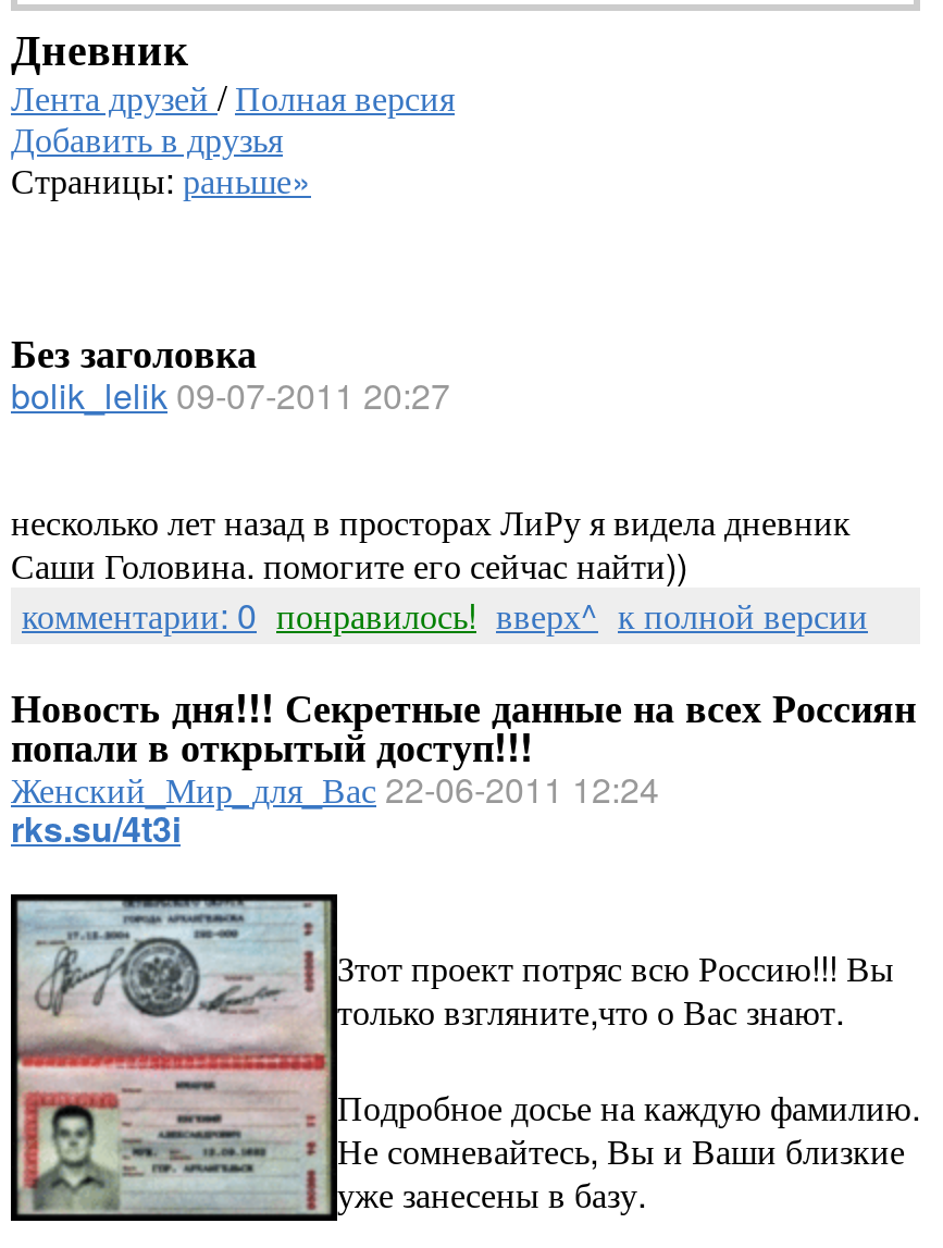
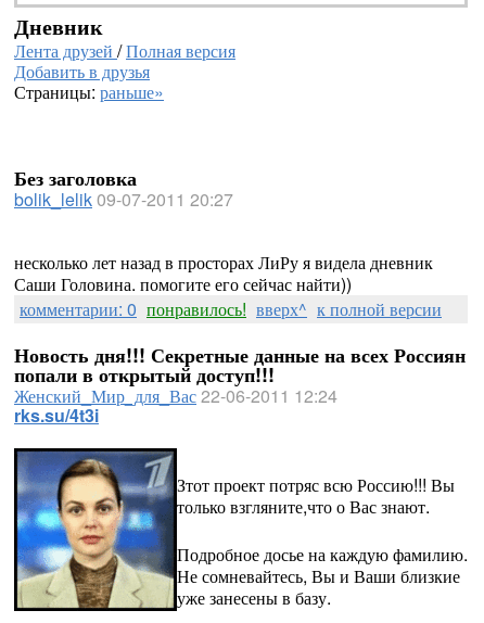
- [image]
+ [image]
